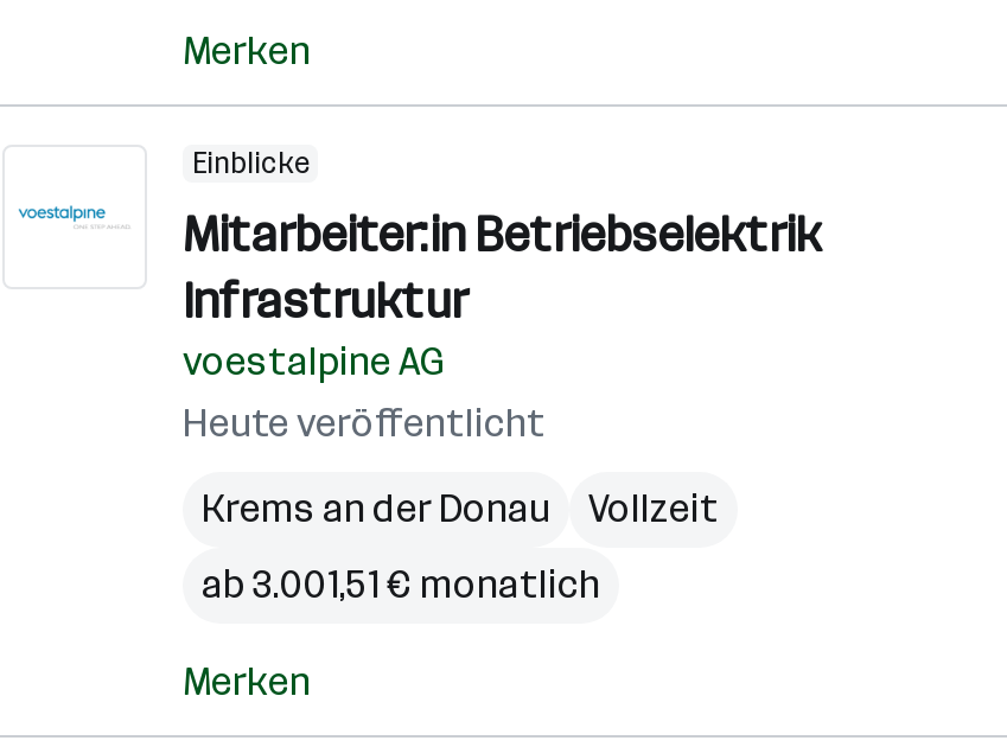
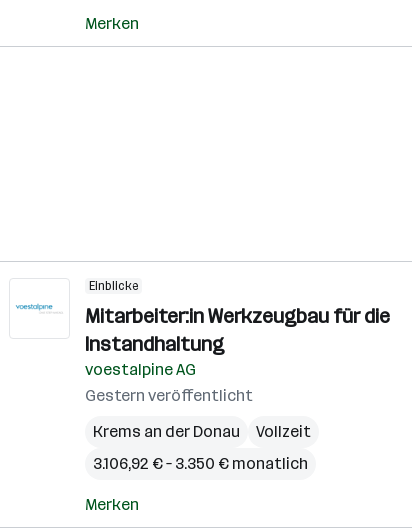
- Mitarbeiter:in Betriebselektrik
- Infrastruktur
+ Mitarbeiter:in Werkzeugbau für die
+ Instandhaltung

- Heute veröffentlicht
+ Gestern veröffentlicht

- ab 3.001,51 € monatlich
+ 3.106,92 € – 3.350 € monatlich
